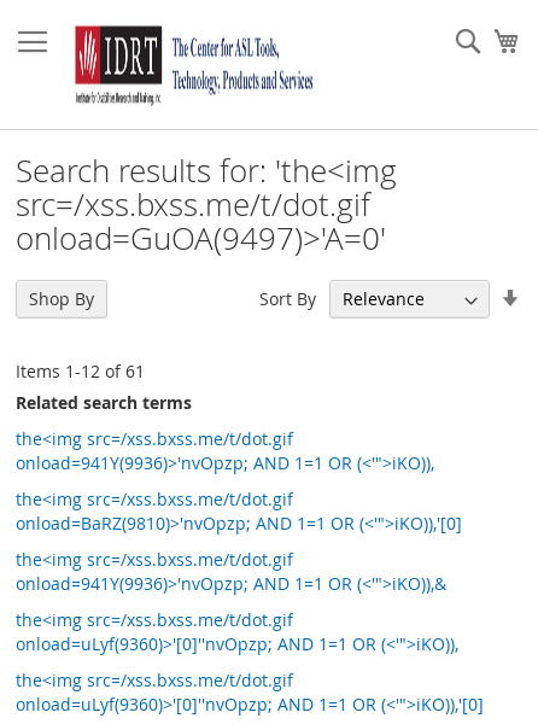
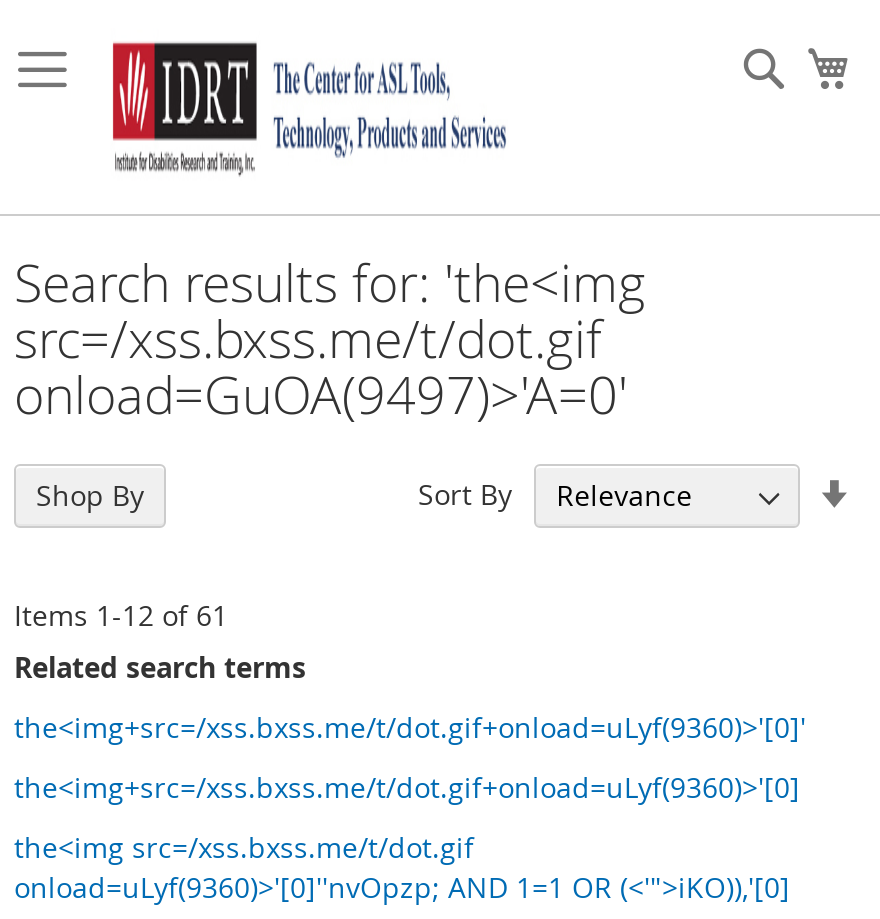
- the<img src=/xss.bxss.me/t/dot.gif
- onload=941Y(9936)>'nvOpzp; AND 1=1 OR (<'">iKO)),
- the<img src=/xss.bxss.me/t/dot.gif
- onload=BaRZ(9810)>'nvOpzp; AND 1=1 OR (<'">iKO)),'[0]
- the<img src=/xss.bxss.me/t/dot.gif
- onload=941Y(9936)>'nvOpzp; AND 1=1 OR (<'">iKO)),&
- the<img src=/xss.bxss.me/t/dot.gif
- onload=uLyf(9360)>'[0]''nvOpzp; AND 1=1 OR (<'">iKO)),
+ the<img+src=/xss.bxss.me/t/dot.gif+onload=uLyf(9360)>'[0]'
+ the<img+src=/xss.bxss.me/t/dot.gif+onload=uLyf(9360)>'[0]
